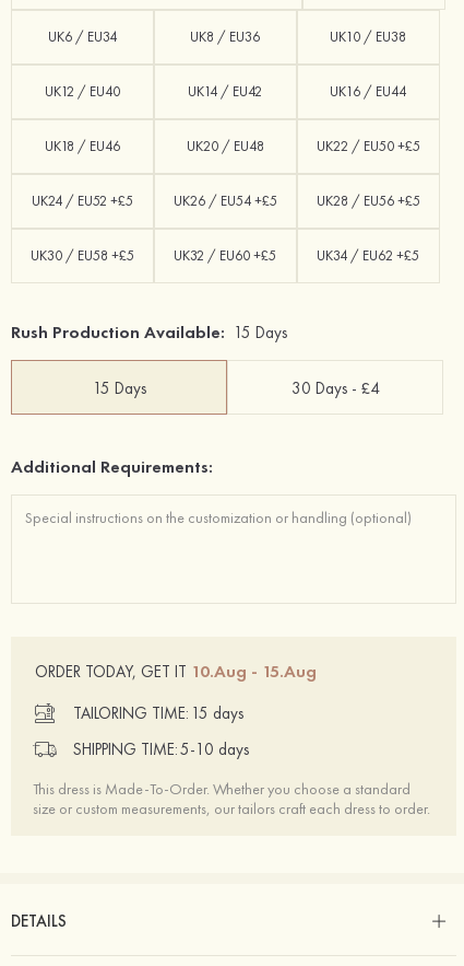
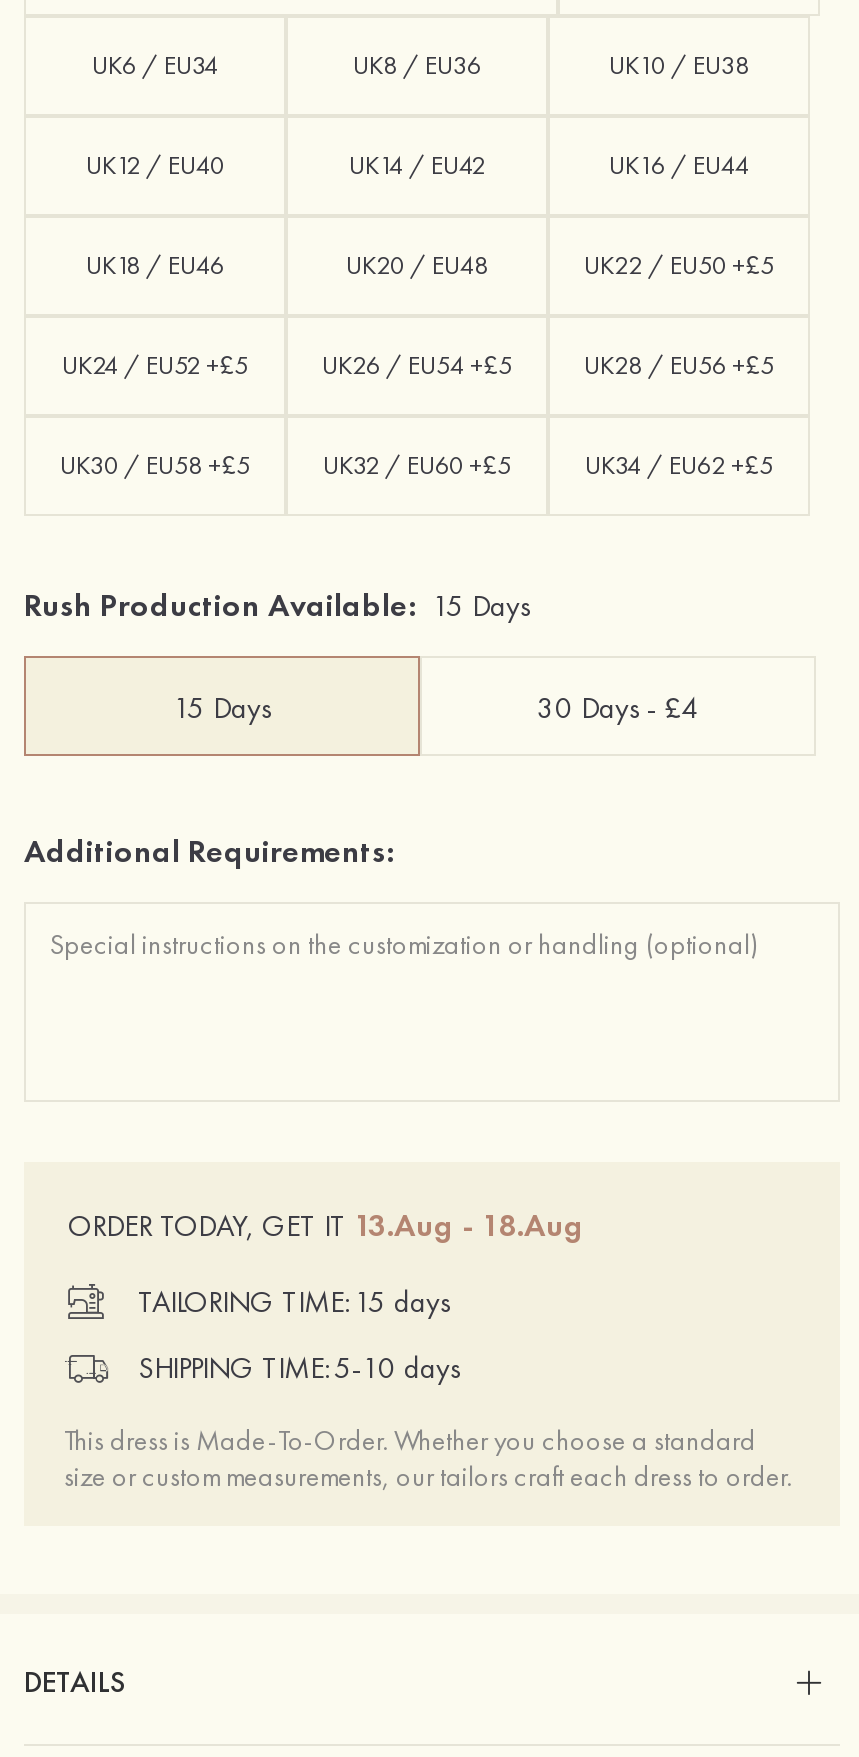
- ORDER TODAY, GET IT 10.Aug - 15.Aug
+ ORDER TODAY, GET IT 13.Aug - 18.Aug
